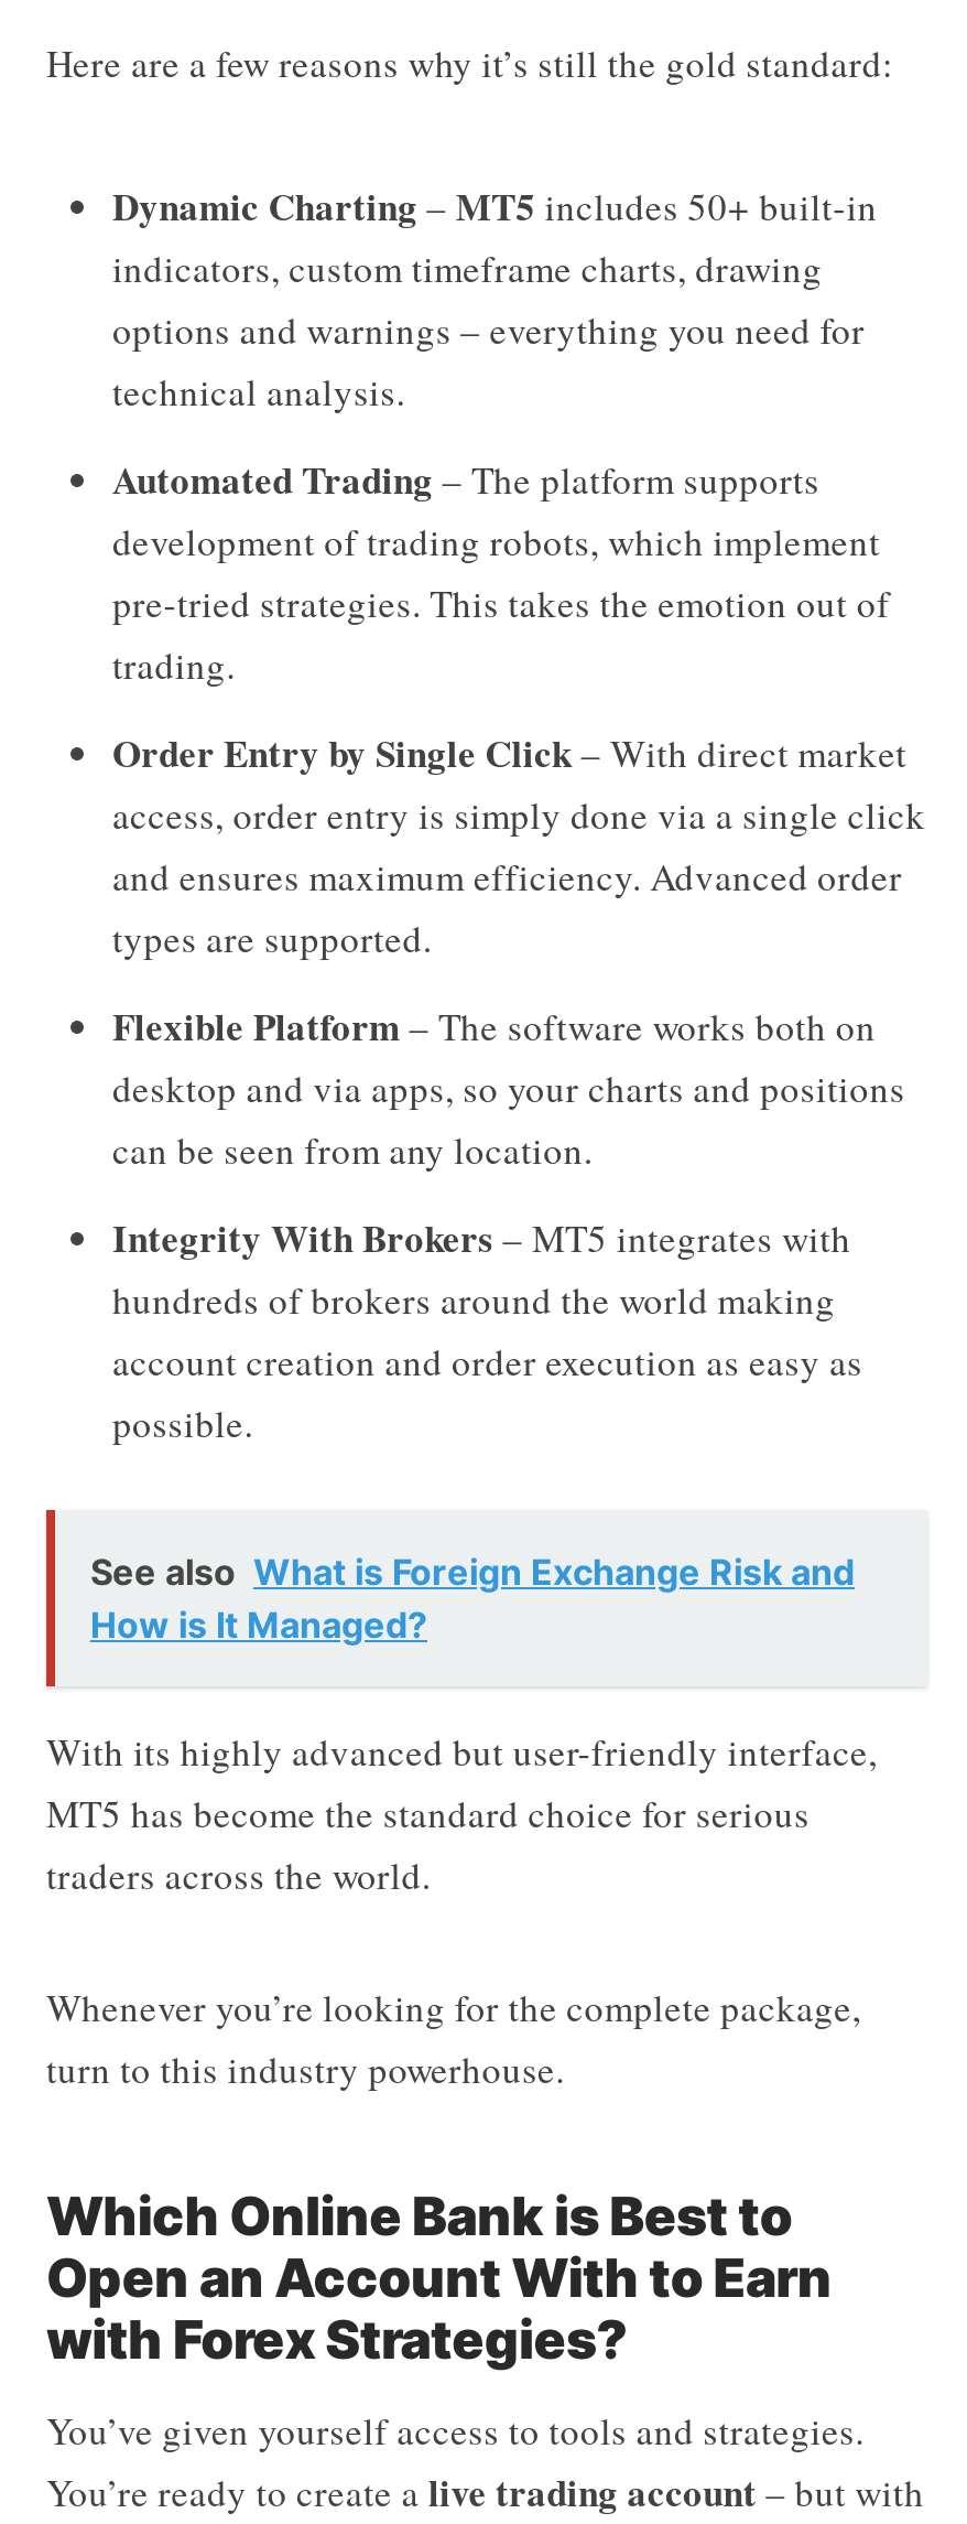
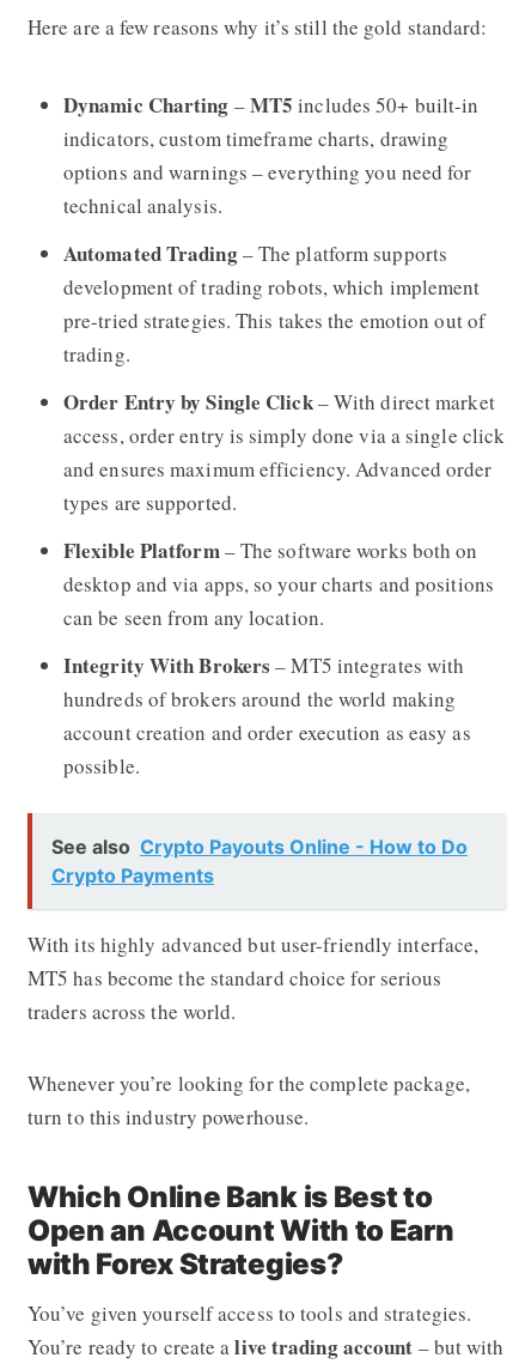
- See also What is Foreign Exchange Risk and
- How is It Managed?
+ See also Crypto Payouts Online - How to Do
+ Crypto Payments
